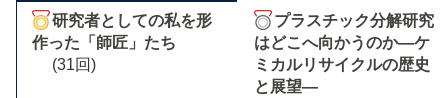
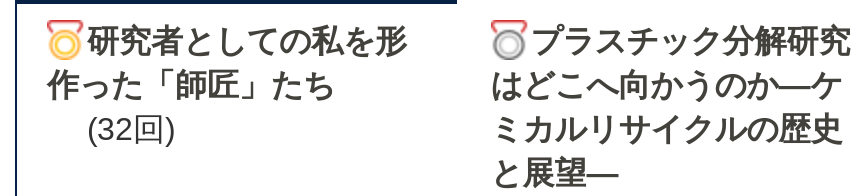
- (31回)
+ (32回)
